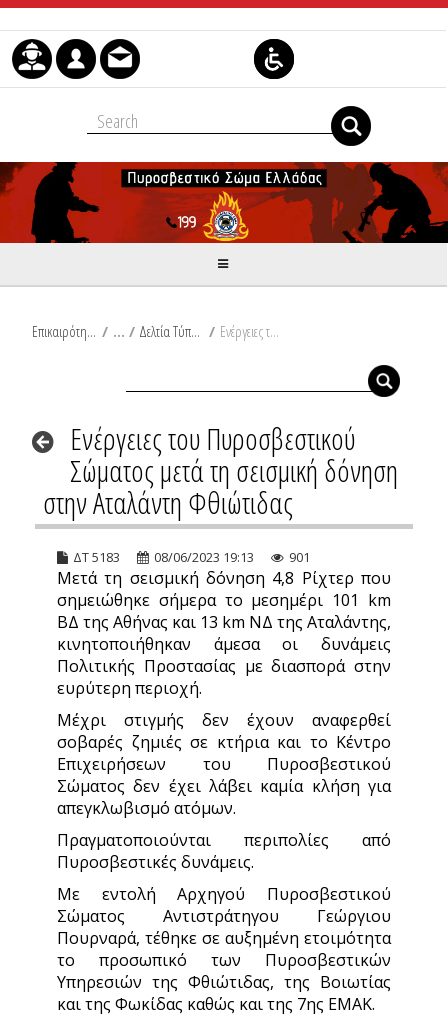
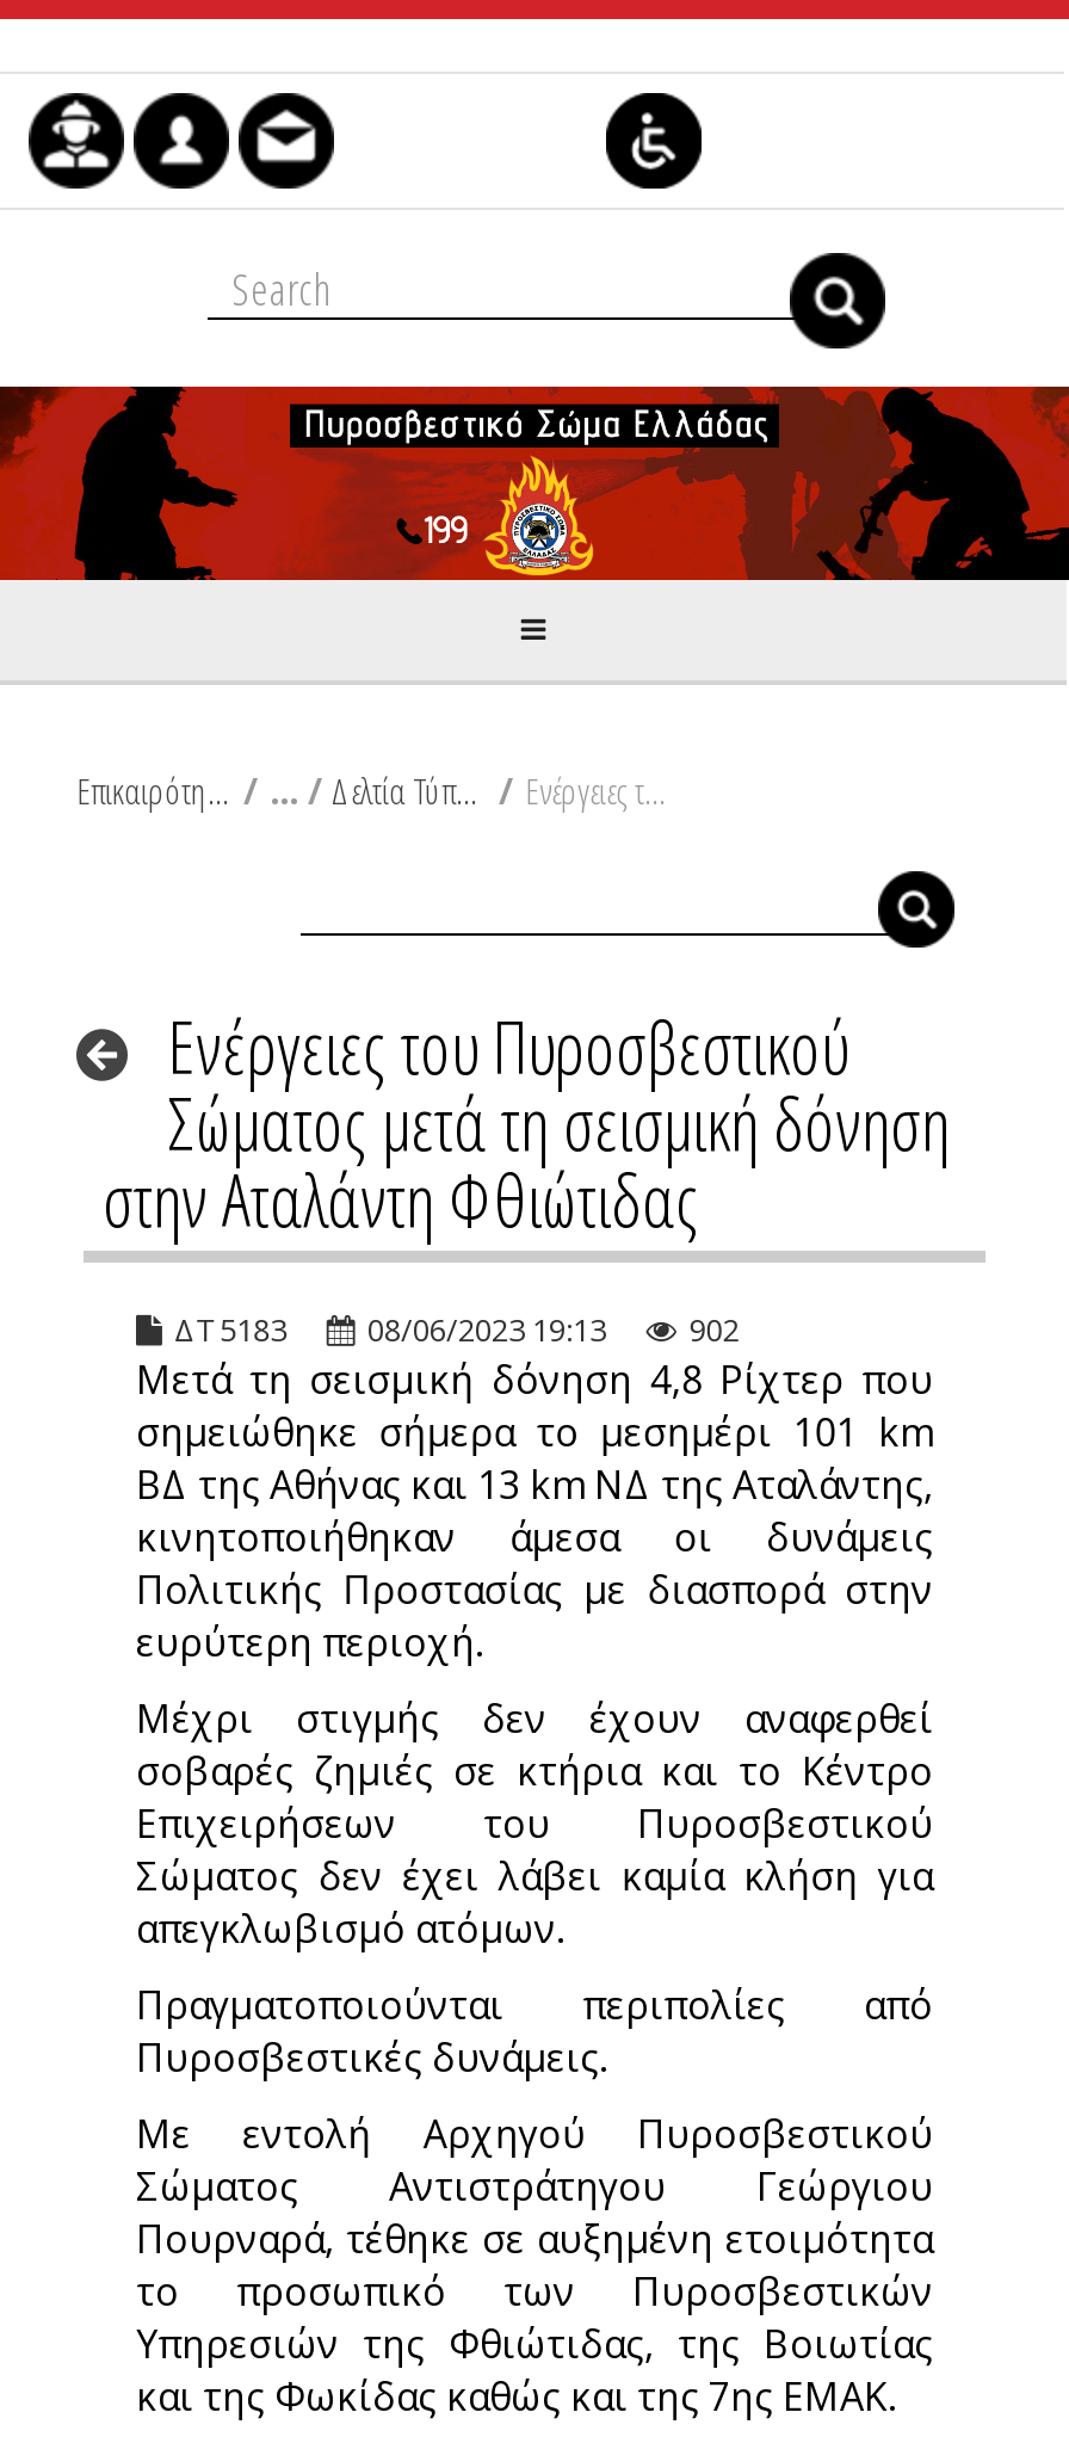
- ΔΤ 5183 08/06/2023 19:13 901
+ ΔΤ 5183 08/06/2023 19:13 902
